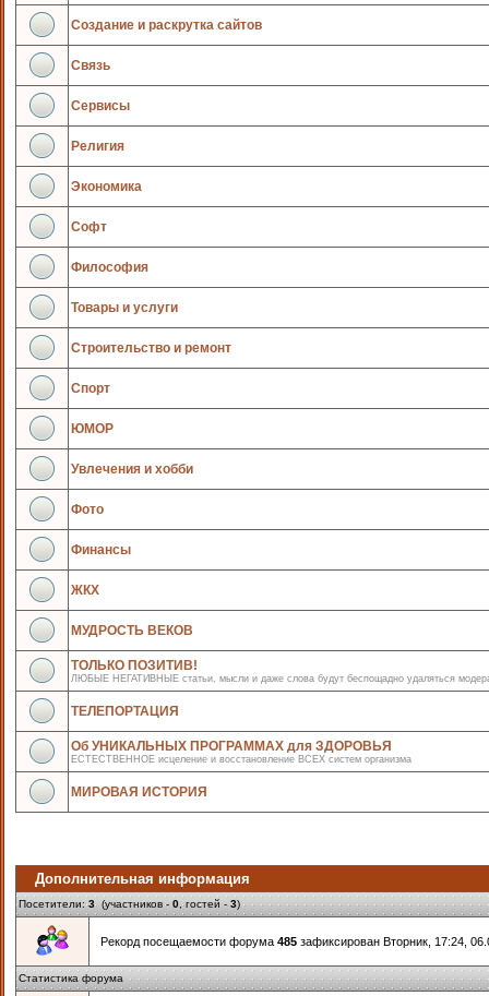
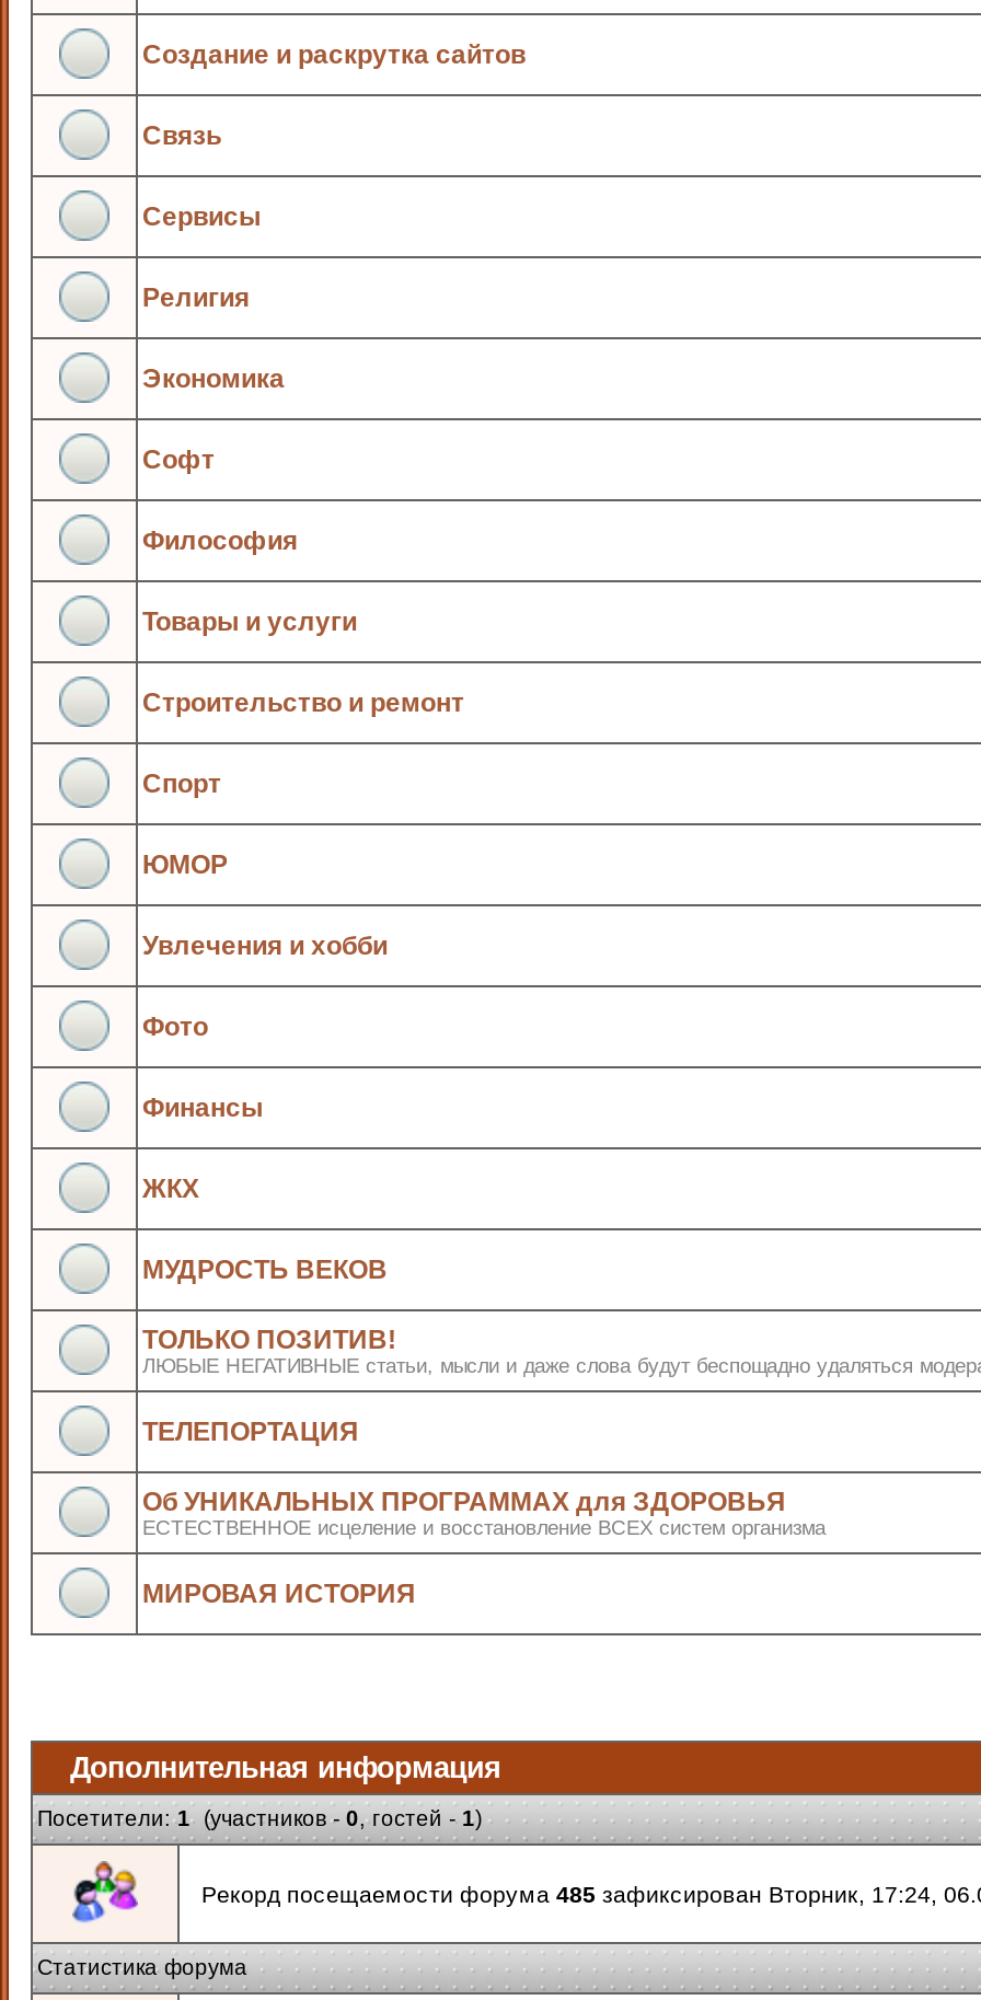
- Посетители: 3 (участников - 0, гостей - 3)
+ Посетители: 1 (участников - 0, гостей - 1)
